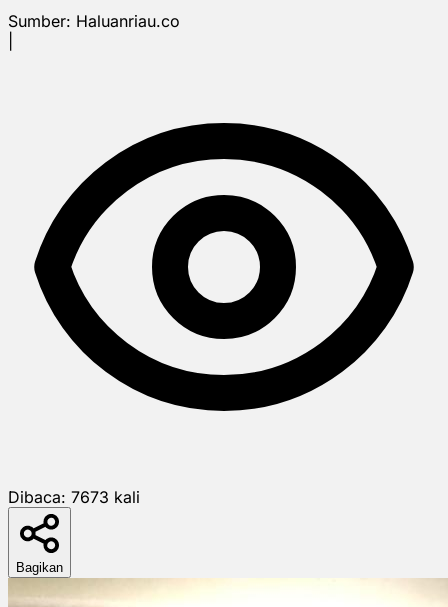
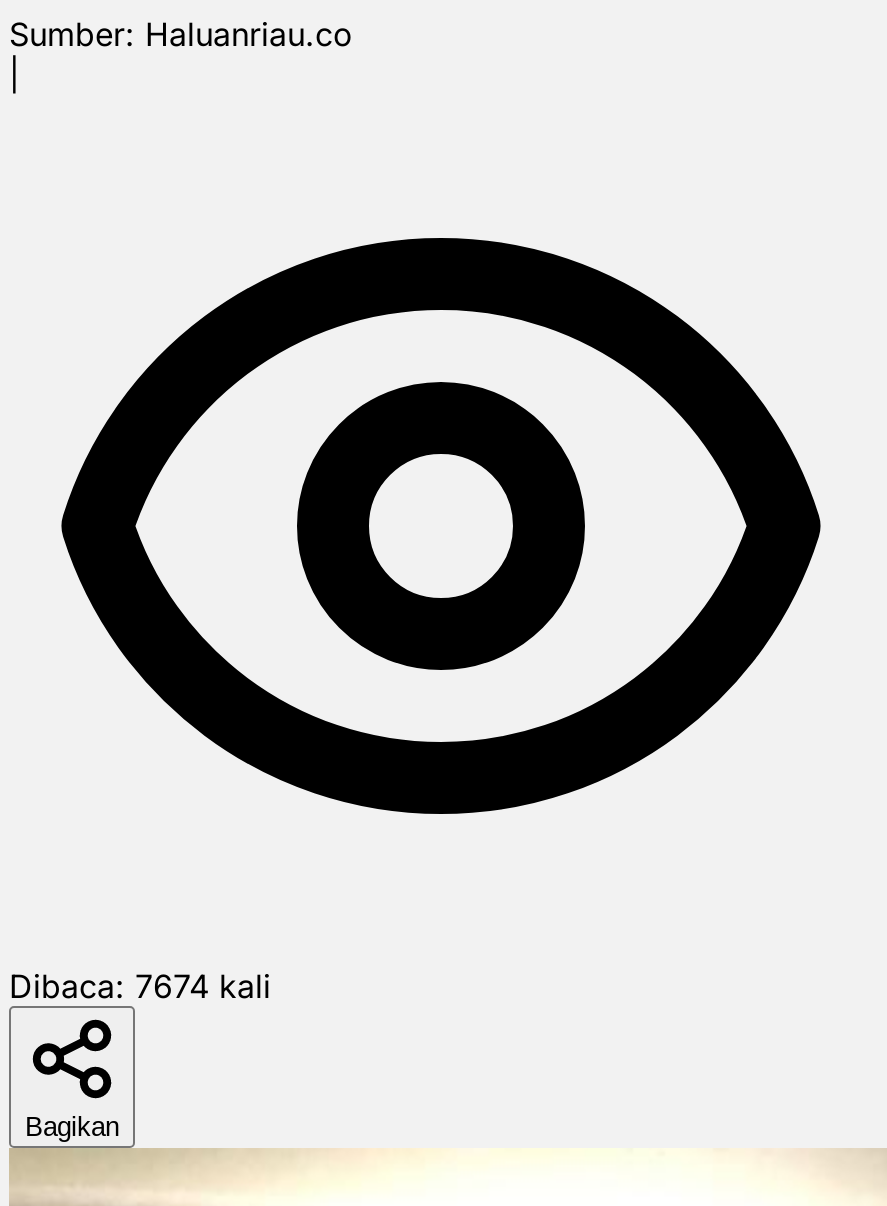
- Dibaca: 7673 kali
+ Dibaca: 7674 kali
